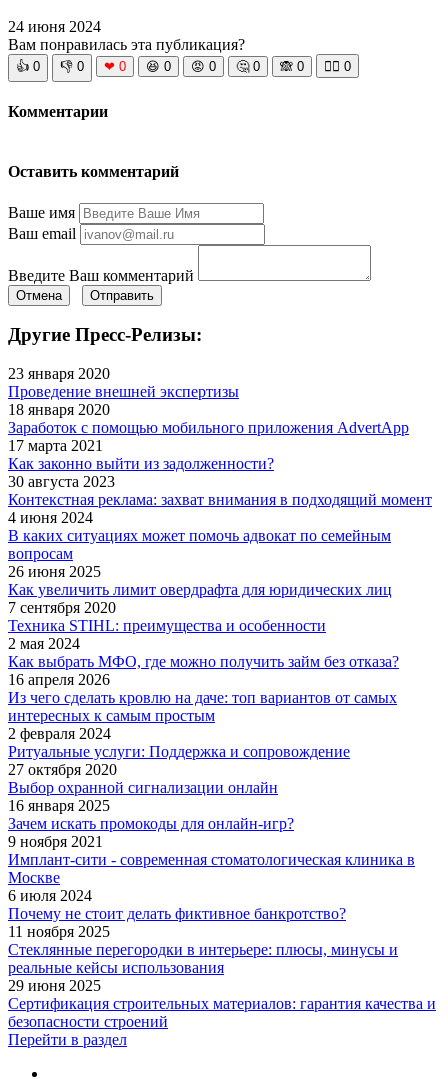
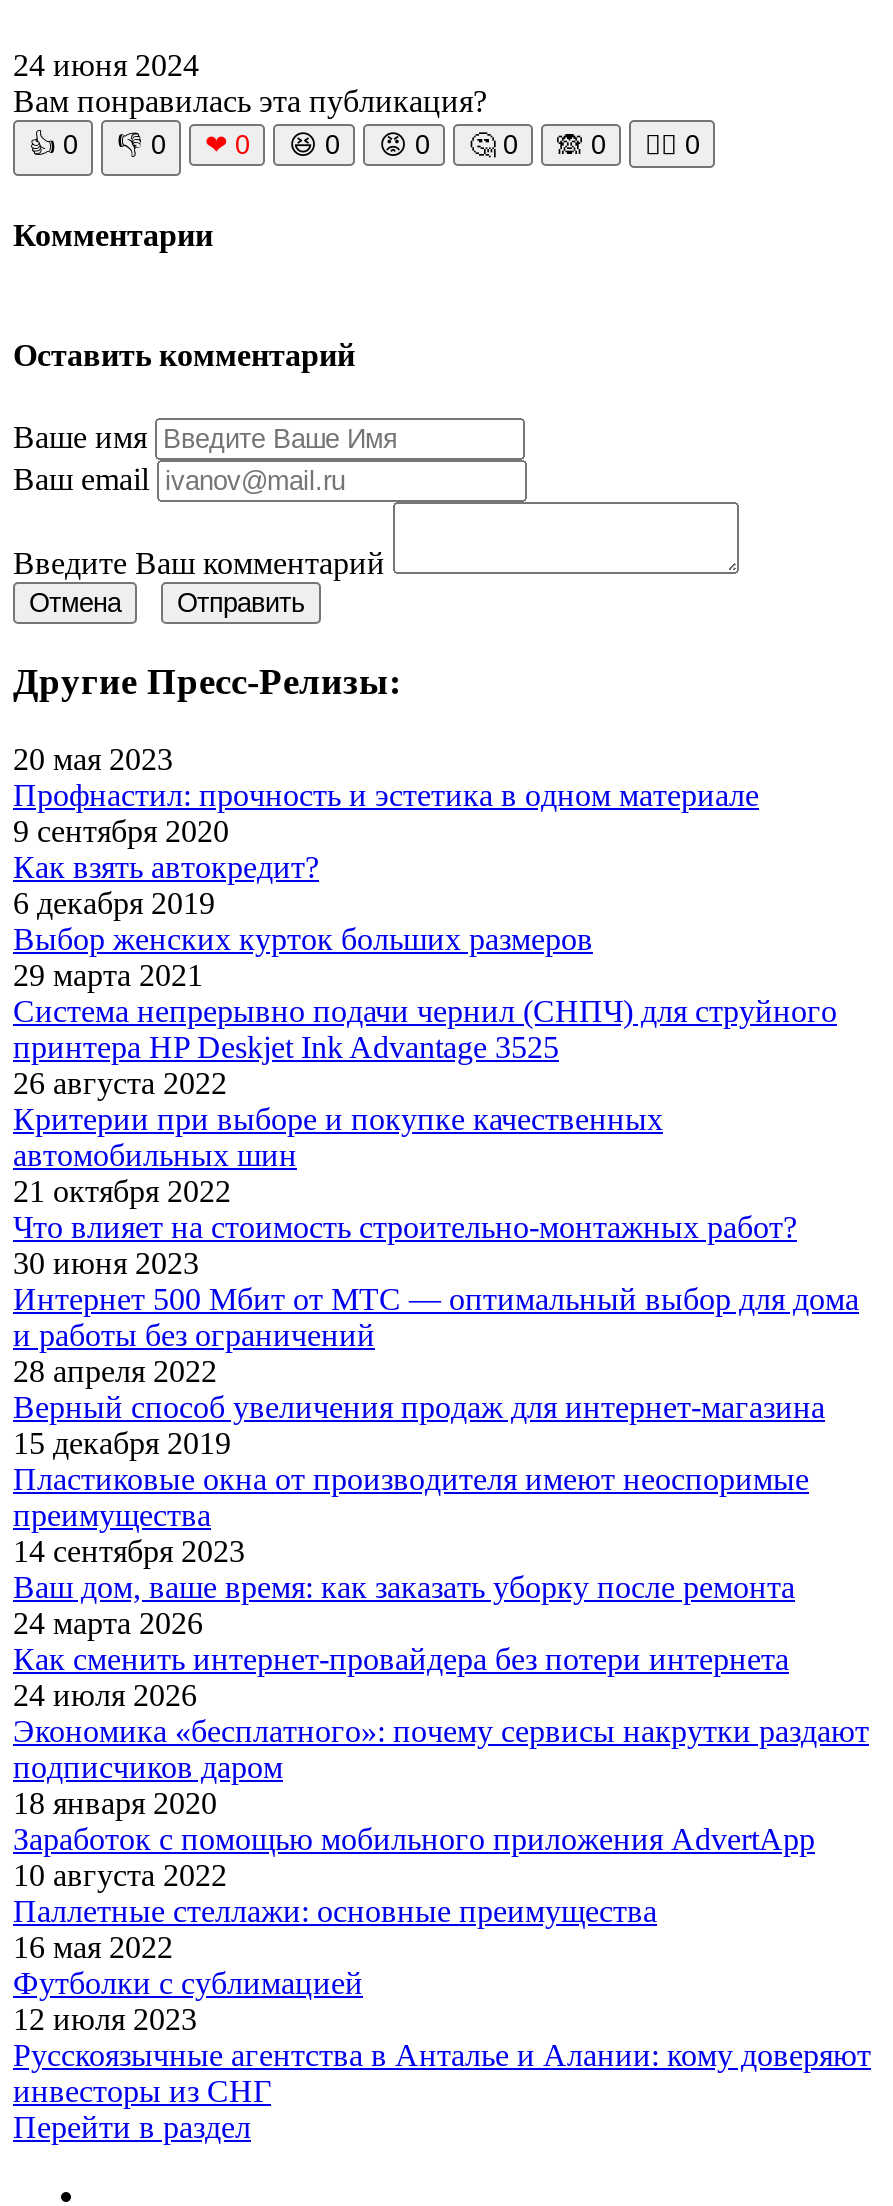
- 23 января 2020
- Проведение внешней экспертизы
+ 20 мая 2023
+ Профнастил: прочность и эстетика в одном материале
+ 9 сентября 2020
+ Как взять автокредит?
+ 6 декабря 2019
+ Выбор женских курток больших размеров
+ 29 марта 2021
+ Система непрерывно подачи чернил (СНПЧ) для струйного
+ принтера HP Deskjet Ink Advantage 3525
+ 26 августа 2022
+ Критерии при выборе и покупке качественных
+ автомобильных шин
+ 21 октября 2022
+ Что влияет на стоимость строительно-монтажных работ?
+ 30 июня 2023
+ Интернет 500 Мбит от МТС — оптимальный выбор для дома
+ и работы без ограничений
+ 28 апреля 2022
+ Верный способ увеличения продаж для интернет-магазина
+ 15 декабря 2019
+ Пластиковые окна от производителя имеют неоспоримые
+ преимущества
+ 14 сентября 2023
+ Ваш дом, ваше время: как заказать уборку после ремонта
+ 24 марта 2026
+ Как сменить интернет-провайдера без потери интернета
+ 24 июля 2026
+ Экономика «бесплатного»: почему сервисы накрутки раздают
+ подписчиков даром

moved down: 18 января 2020 | Заработок с помощью мобильного приложения AdvertApp

- 17 марта 2021
- Как законно выйти из задолженности?
- 30 августа 2023
- Контекстная реклама: захват внимания в подходящий момент
- 4 июня 2024
- В каких ситуациях может помочь адвокат по семейным
- вопросам
- 26 июня 2025
- Как увеличить лимит овердрафта для юридических лиц
- 7 сентября 2020
- Техника STIHL: преимущества и особенности
- 2 мая 2024
- Как выбрать МФО, где можно получить займ без отказа?
- 16 апреля 2026
- Из чего сделать кровлю на даче: топ вариантов от самых
- интересных к самым простым
- 2 февраля 2024
- Ритуальные услуги: Поддержка и сопровождение
- 27 октября 2020
- Выбор охранной сигнализации онлайн
- 16 января 2025
- Зачем искать промокоды для онлайн-игр?
- 9 ноября 2021
- Имплант-сити - современная стоматологическая клиника в
- Москве
- 6 июля 2024
- Почему не стоит делать фиктивное банкротство?
- 11 ноября 2025
- Стеклянные перегородки в интерьере: плюсы, минусы и
- реальные кейсы использования
- 29 июня 2025
- Сертификация строительных материалов: гарантия качества и
- безопасности строений
+ 10 августа 2022
+ Паллетные стеллажи: основные преимущества
+ 16 мая 2022
+ Футболки с сублимацией
+ 12 июля 2023
+ Русскоязычные агентства в Анталье и Алании: кому доверяют
+ инвесторы из СНГ
